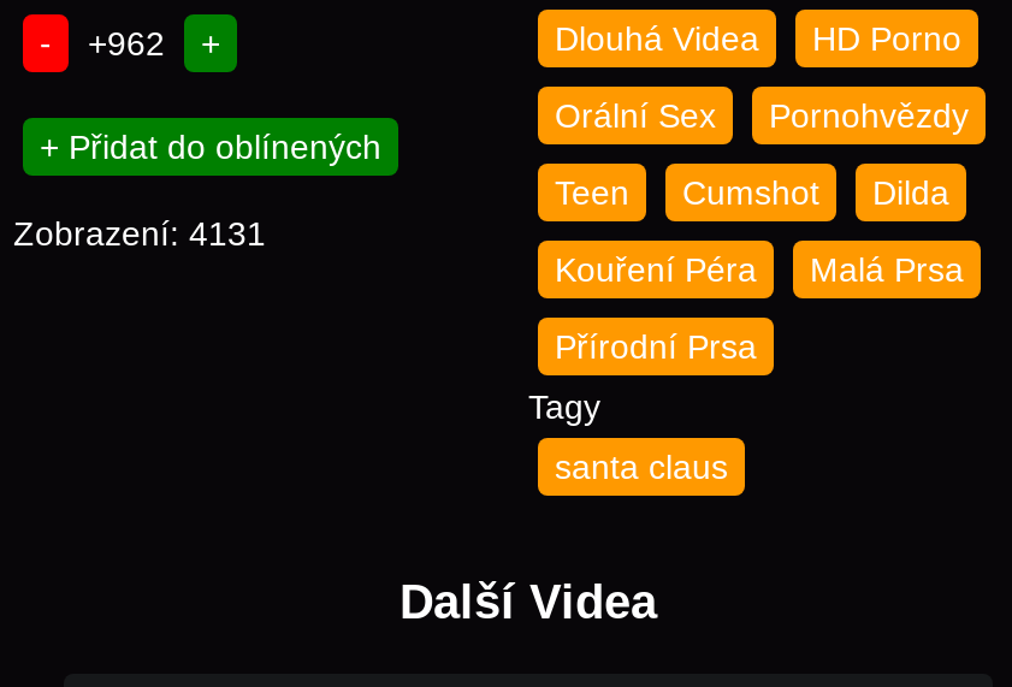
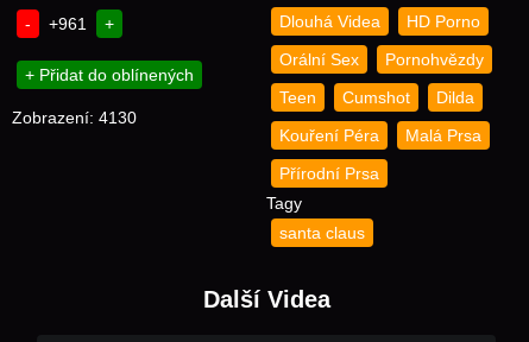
- +962
+ +961

- Zobrazení: 4131
+ Zobrazení: 4130
